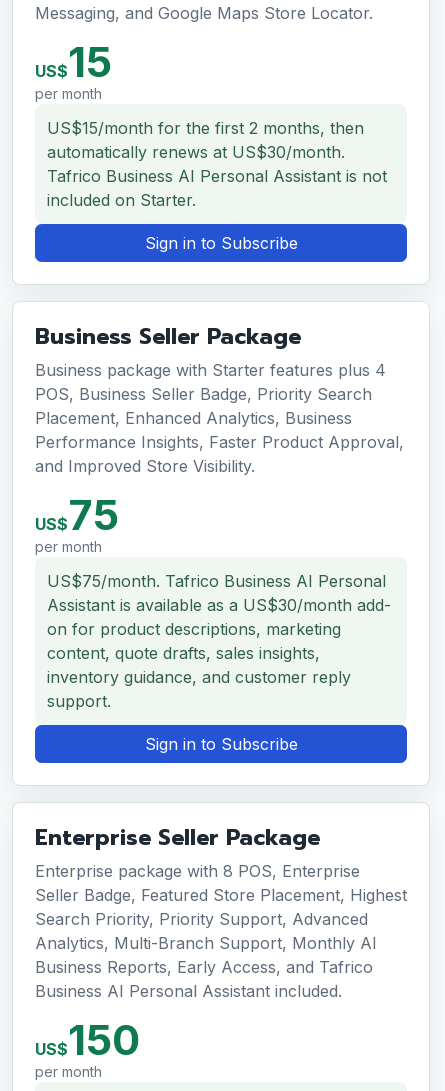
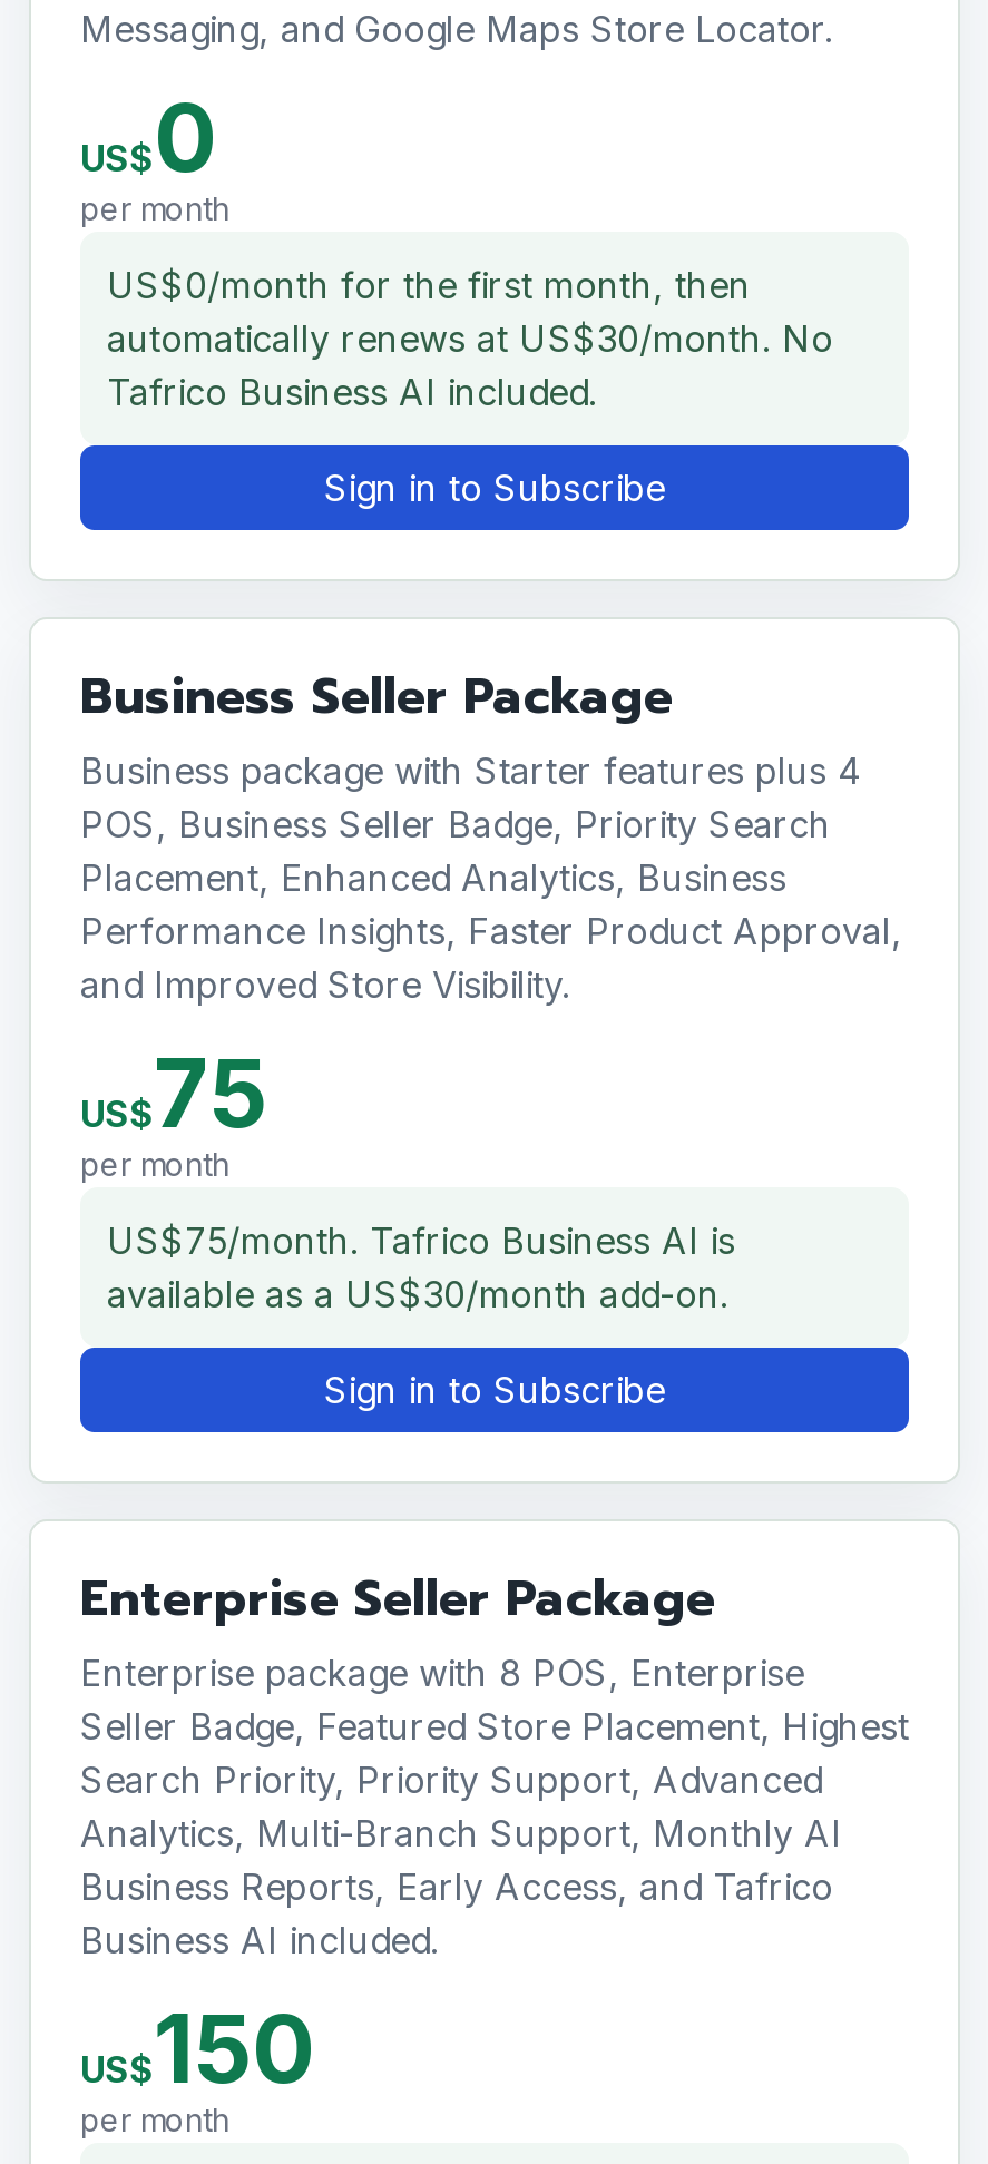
- US$15
+ US$0

- US$15/month for the first 2 months, then
- automatically renews at US$30/month.
- Tafrico Business AI Personal Assistant is not
- included on Starter.
+ US$0/month for the first month, then
+ automatically renews at US$30/month. No
+ Tafrico Business AI included.

- US$75/month. Tafrico Business AI Personal
- Assistant is available as a US$30/month add-
- on for product descriptions, marketing
- content, quote drafts, sales insights,
- inventory guidance, and customer reply
- support.
+ US$75/month. Tafrico Business AI is
+ available as a US$30/month add-on.

- Business AI Personal Assistant included.
+ Business AI included.
